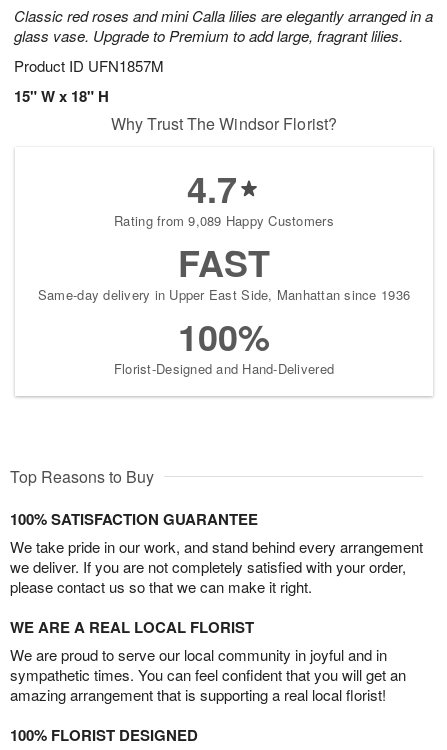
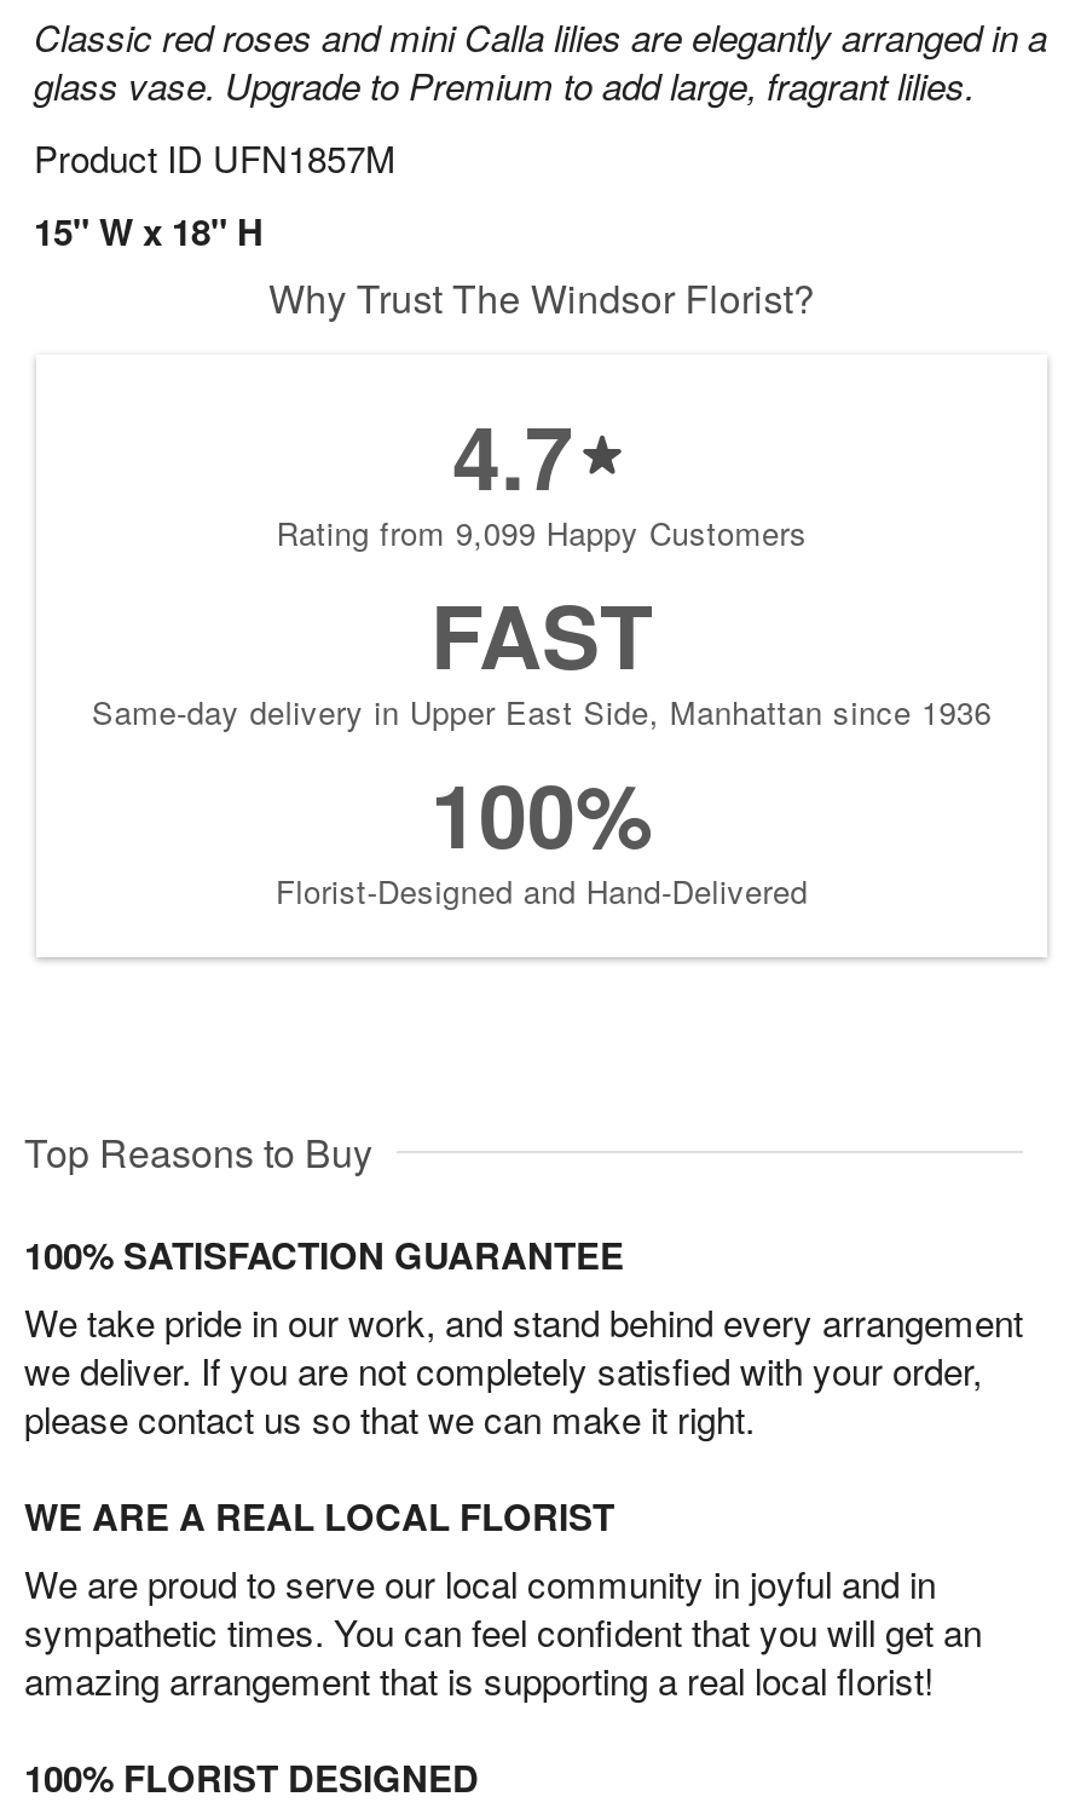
- Rating from 9,089 Happy Customers
+ Rating from 9,099 Happy Customers
